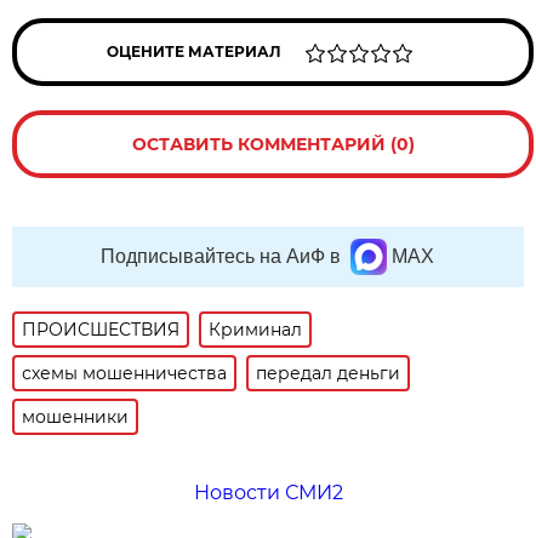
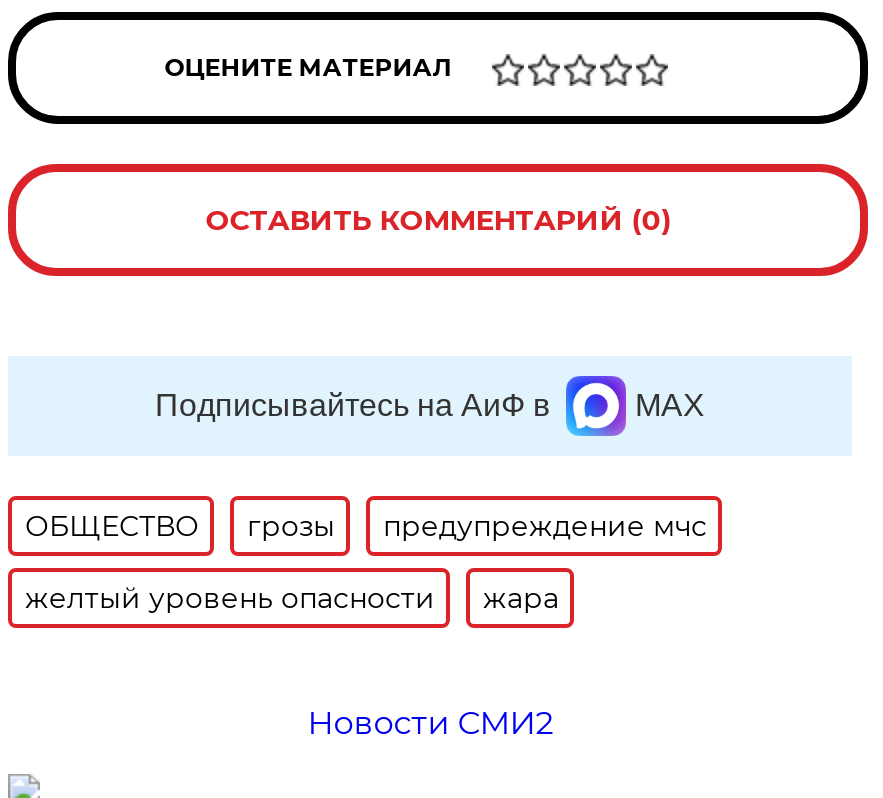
- ПРОИСШЕСТВИЯ
- Криминал
- схемы мошенничества
- передал деньги
- мошенники
+ ОБЩЕСТВО
+ грозы
+ предупреждение мчс
+ желтый уровень опасности
+ жара
